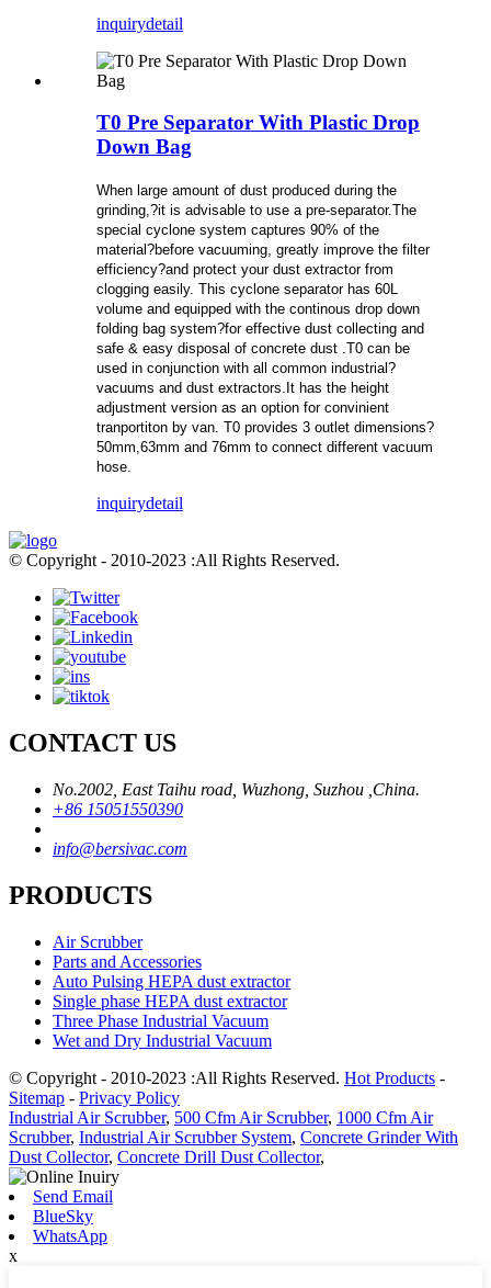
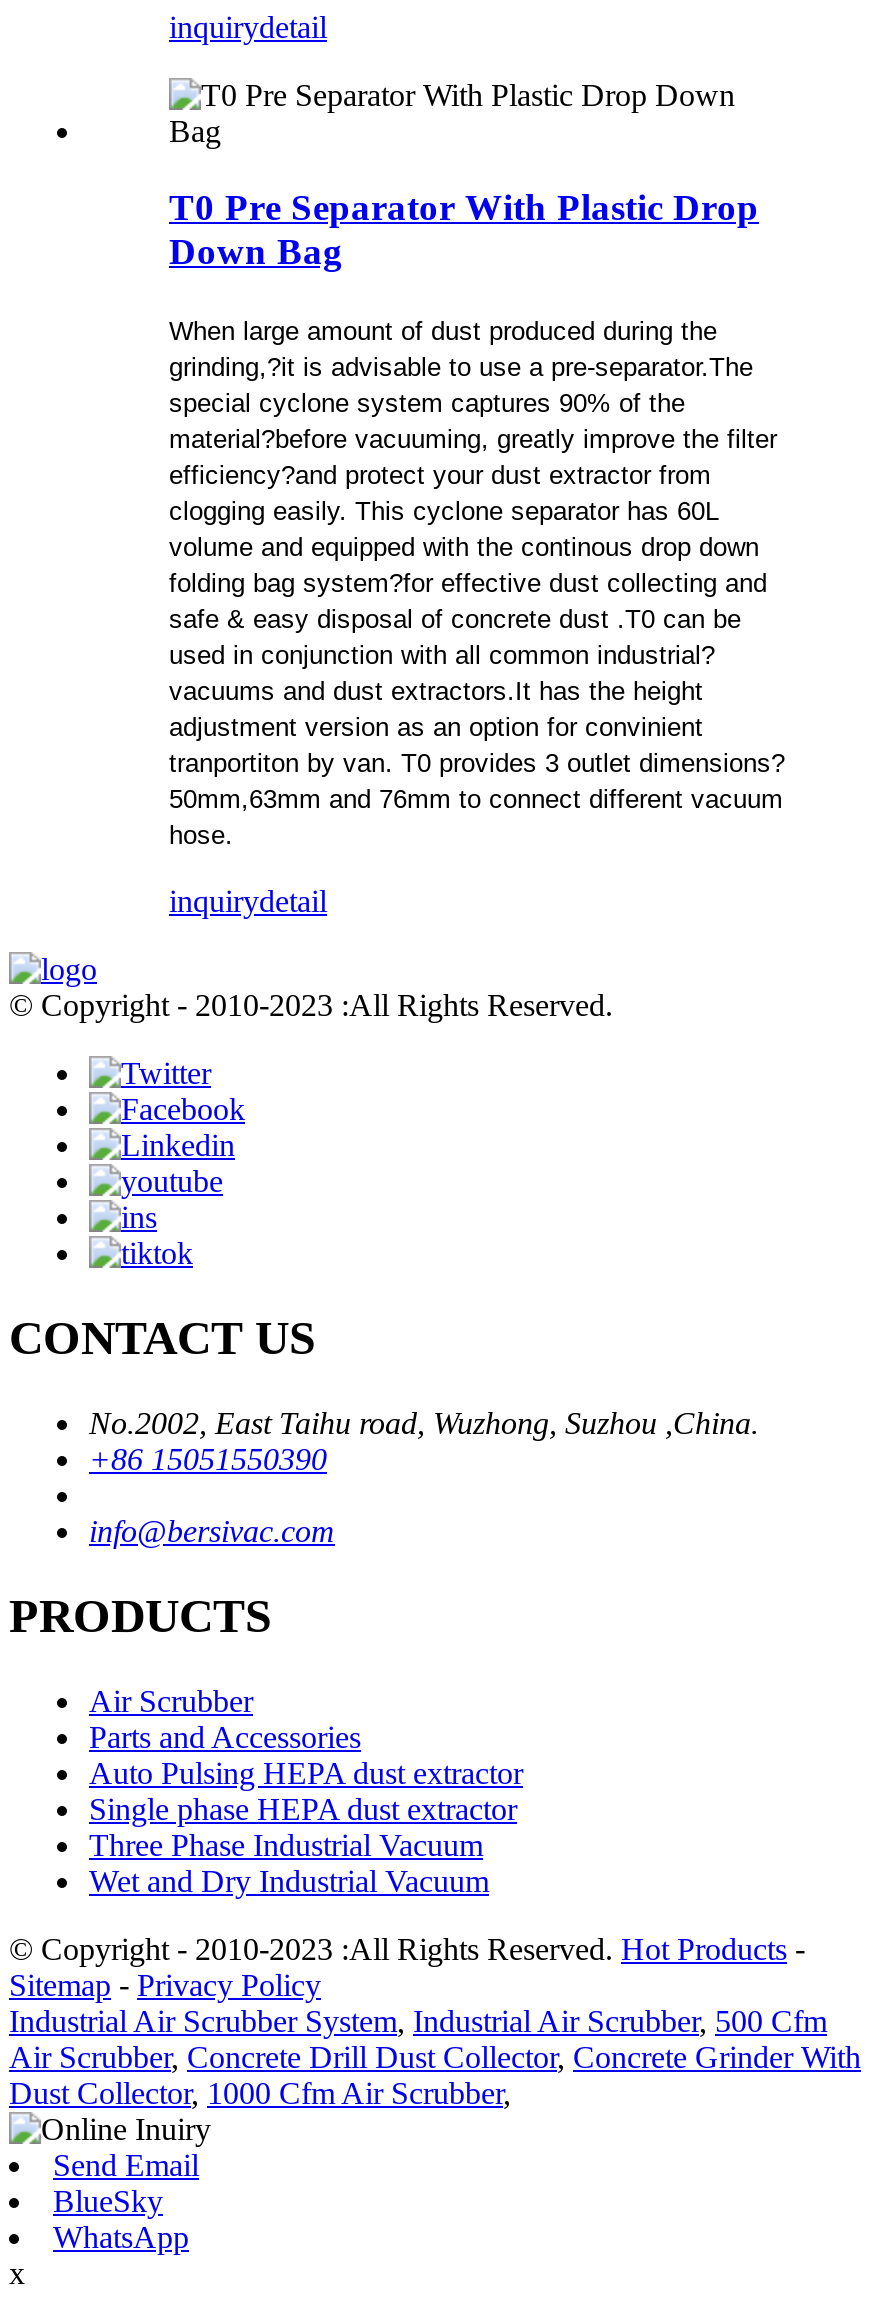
- Industrial Air Scrubber, 500 Cfm Air Scrubber, 1000 Cfm Air
- Scrubber, Industrial Air Scrubber System, Concrete Grinder With
- Dust Collector, Concrete Drill Dust Collector,
+ Industrial Air Scrubber System, Industrial Air Scrubber, 500 Cfm
+ Air Scrubber, Concrete Drill Dust Collector, Concrete Grinder With
+ Dust Collector, 1000 Cfm Air Scrubber,
